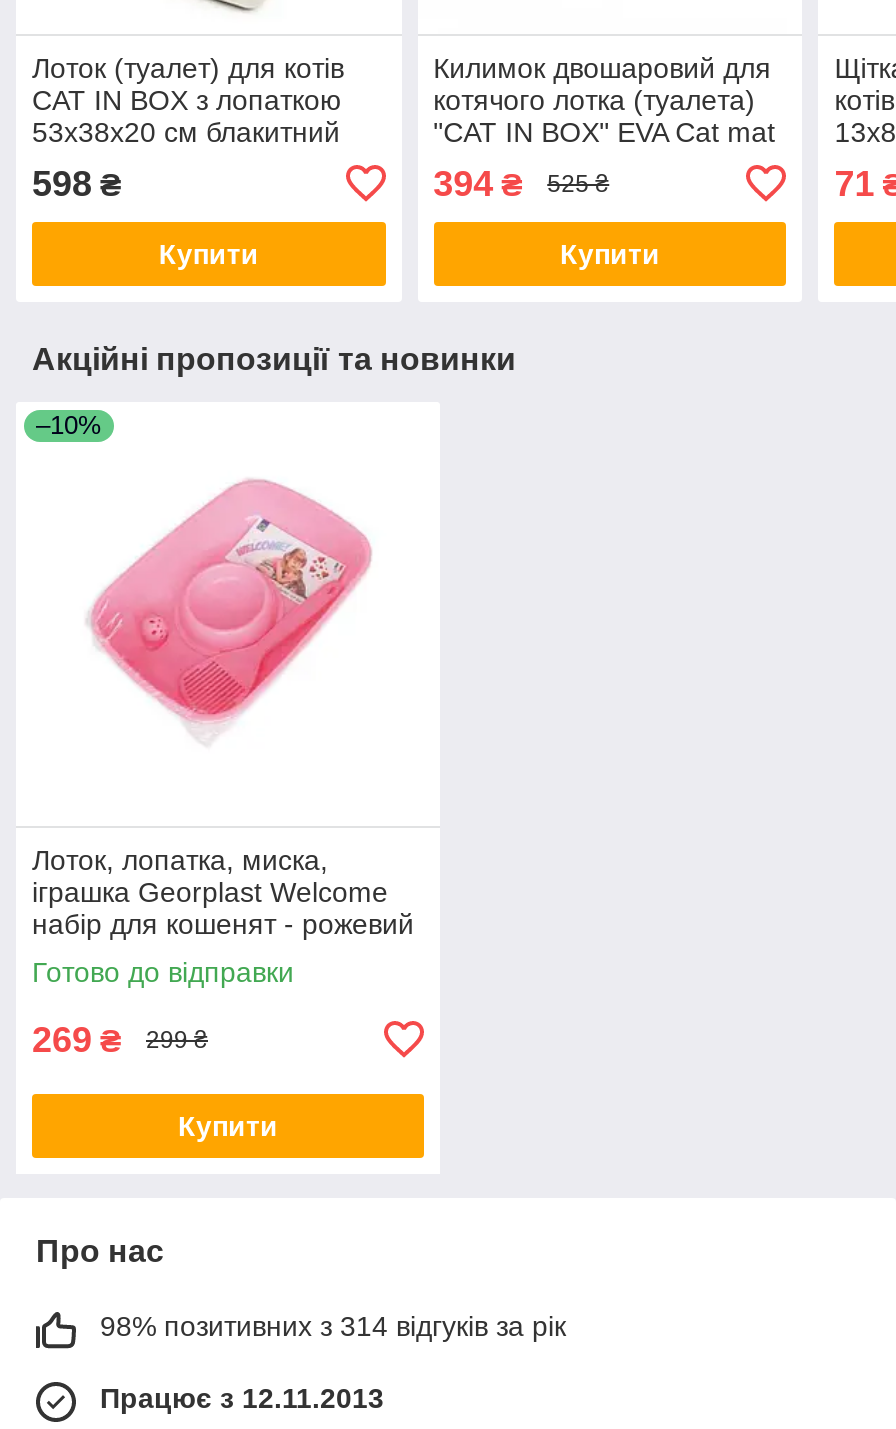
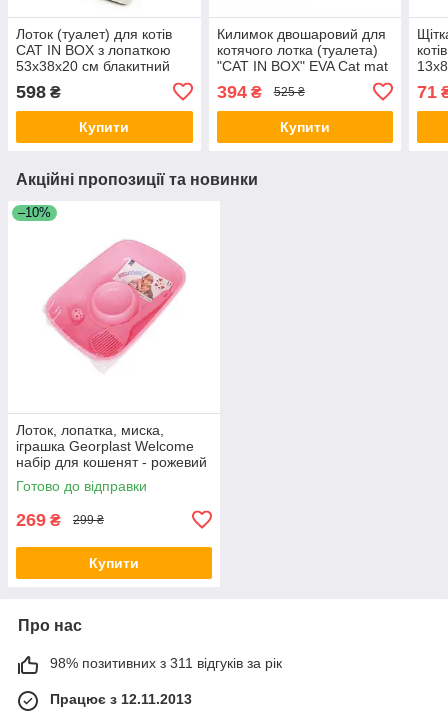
- 98% позитивних з 314 відгуків за рік
+ 98% позитивних з 311 відгуків за рік
